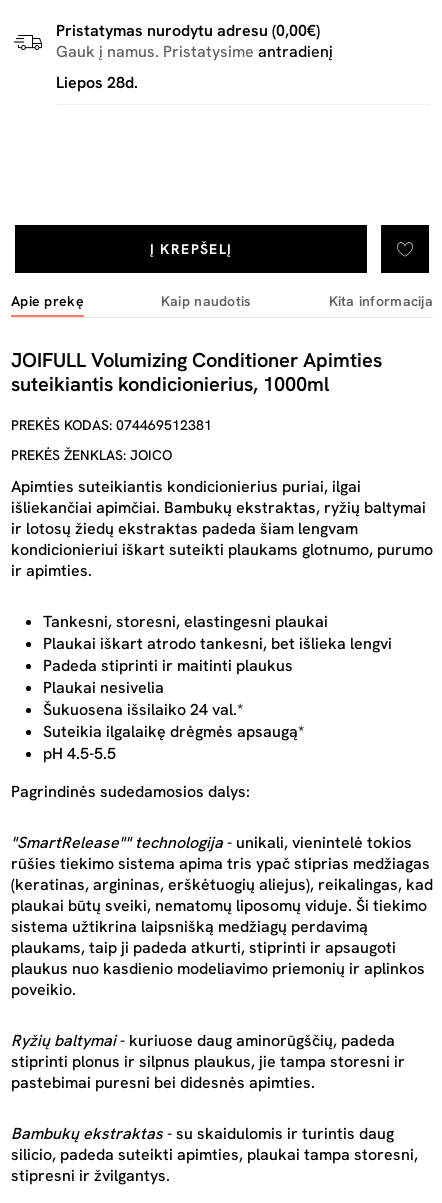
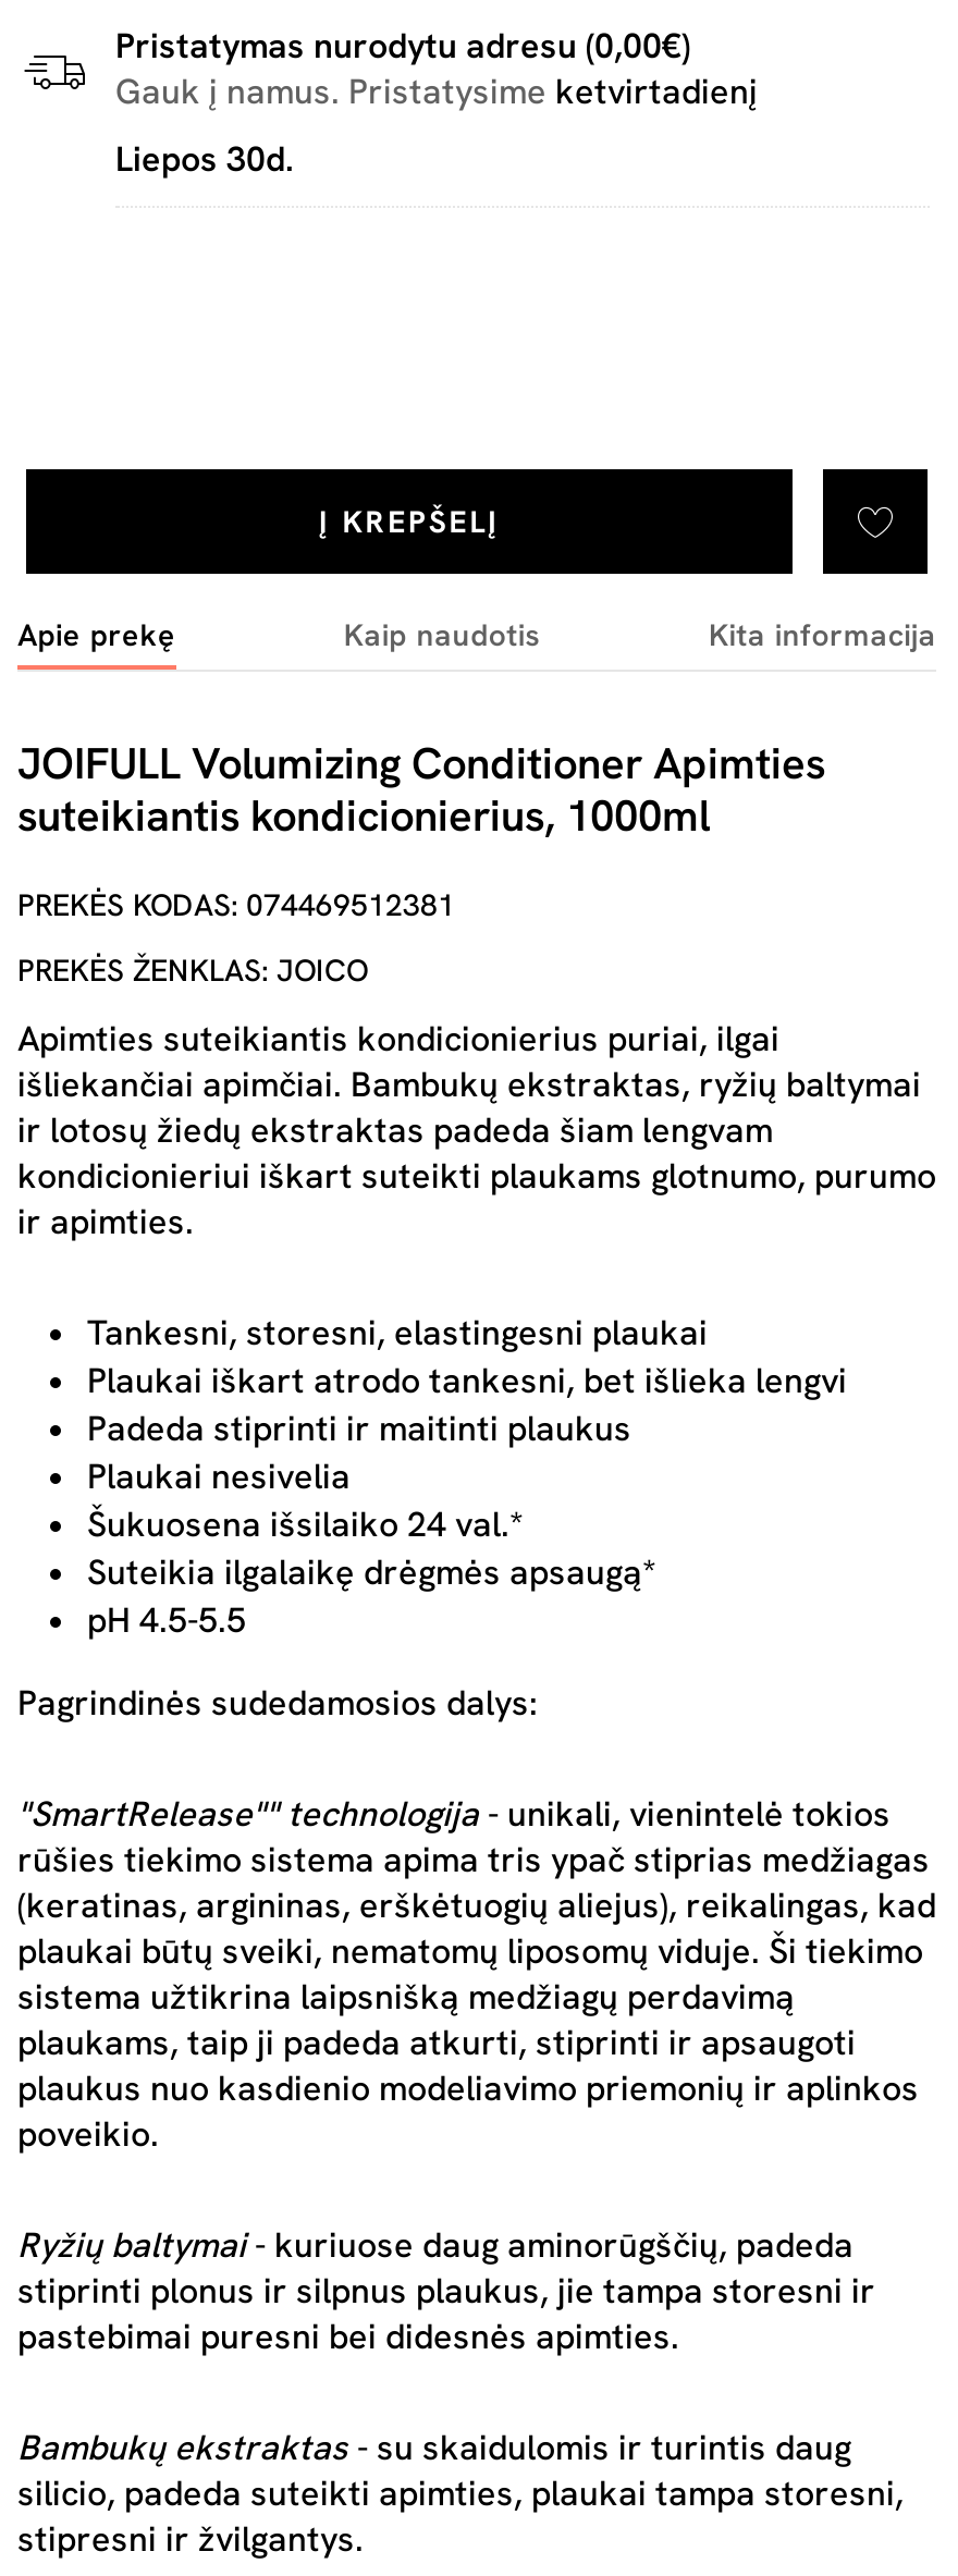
- Gauk į namus. Pristatysime antradienį
+ Gauk į namus. Pristatysime ketvirtadienį

- Liepos 28d.
+ Liepos 30d.
